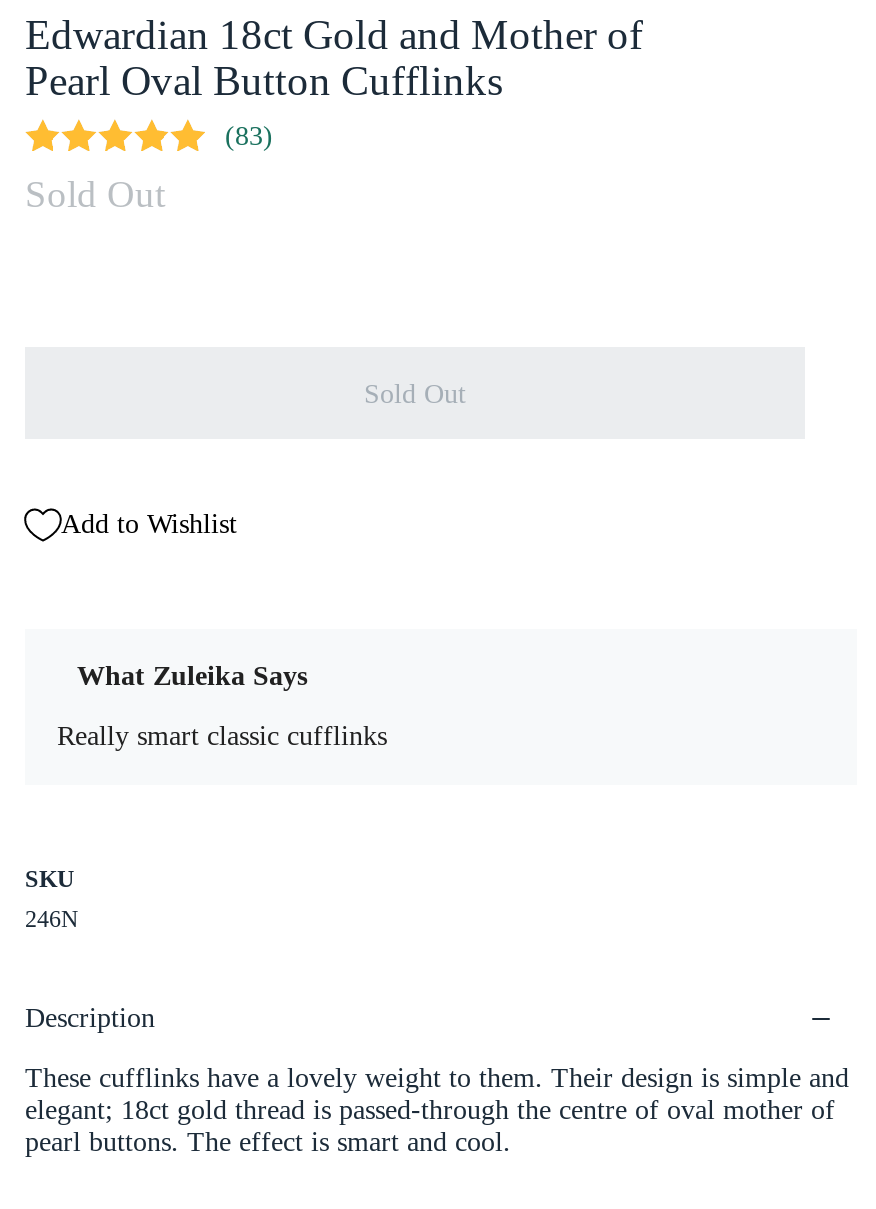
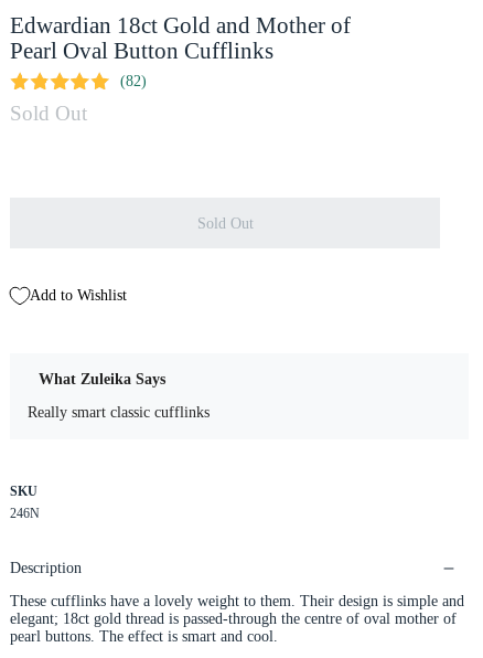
- (83)
+ (82)
